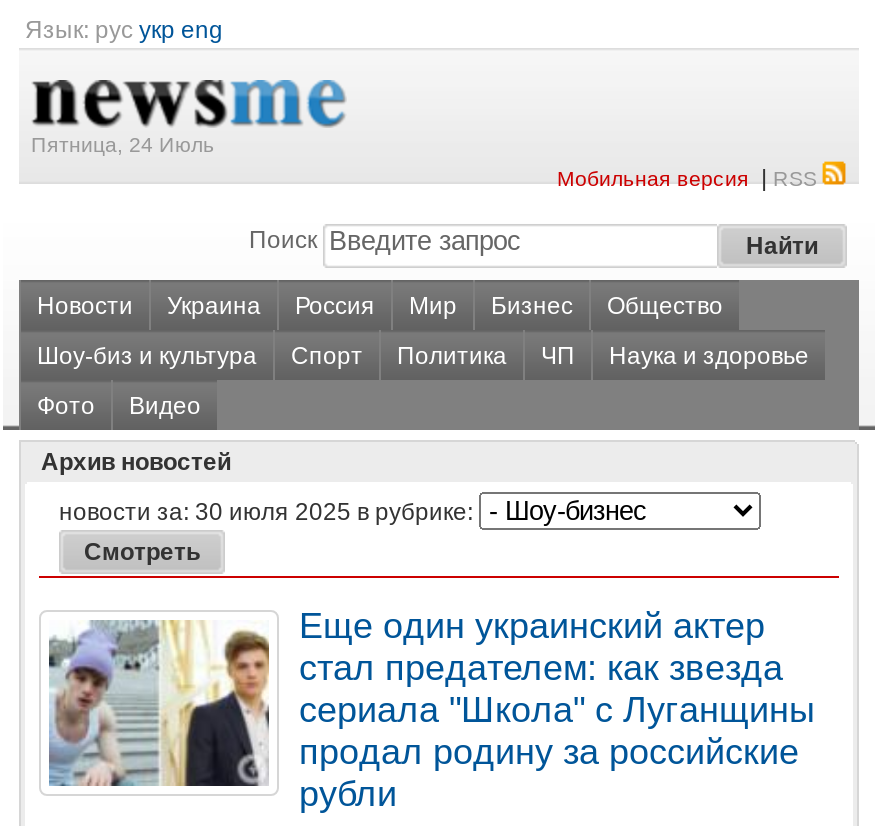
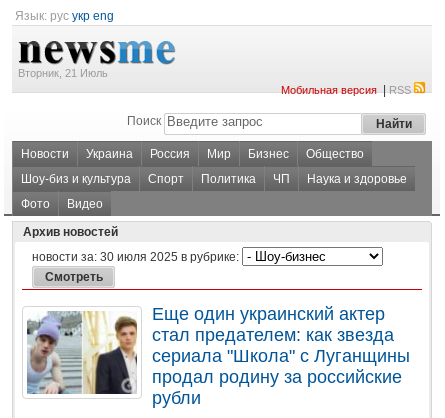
- Пятница, 24 Июль
+ Вторник, 21 Июль
